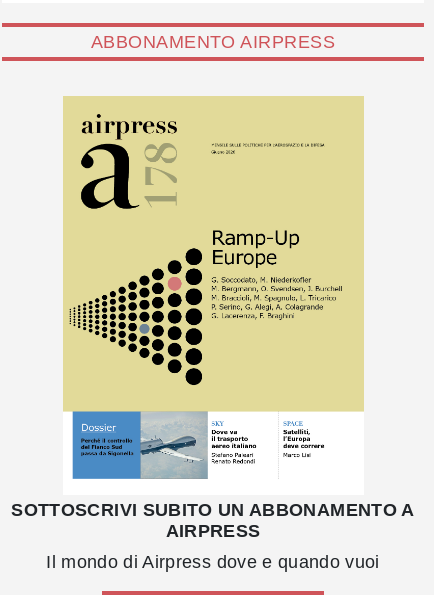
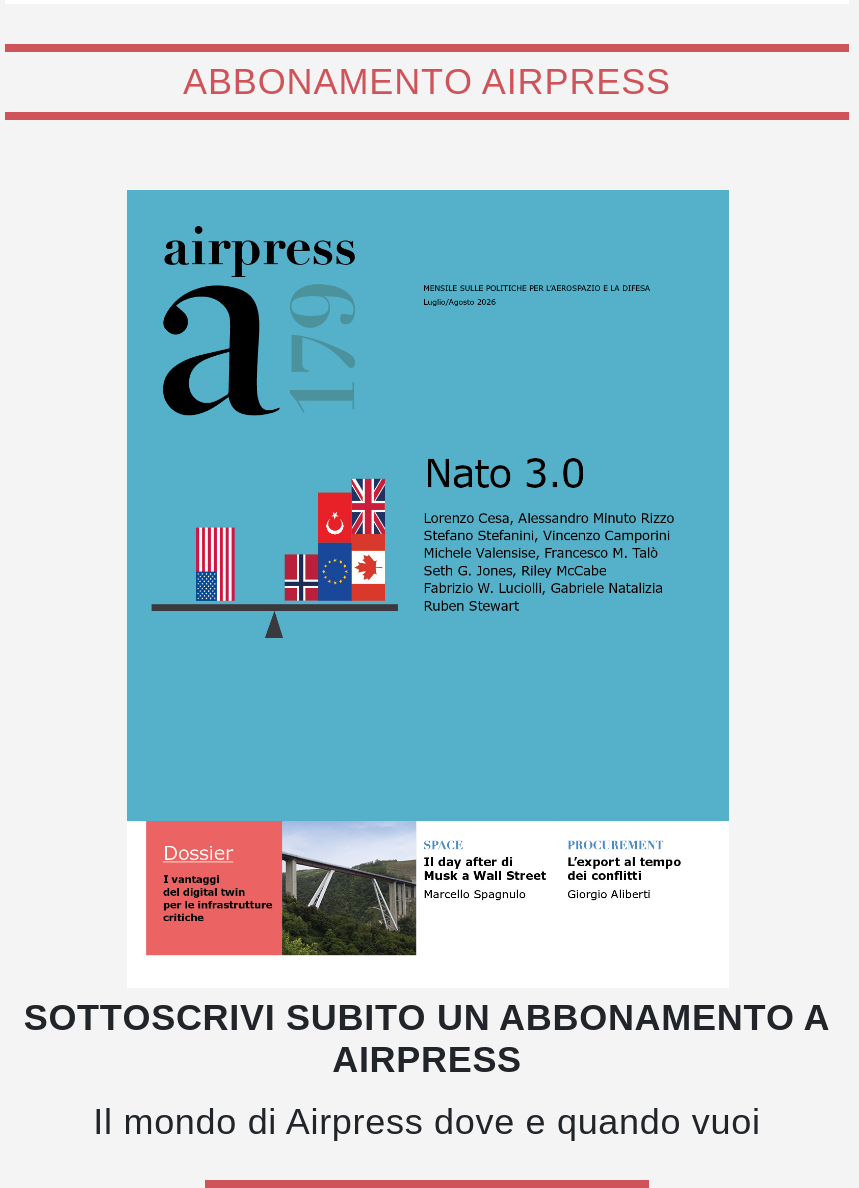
- [image]
+ [image]
